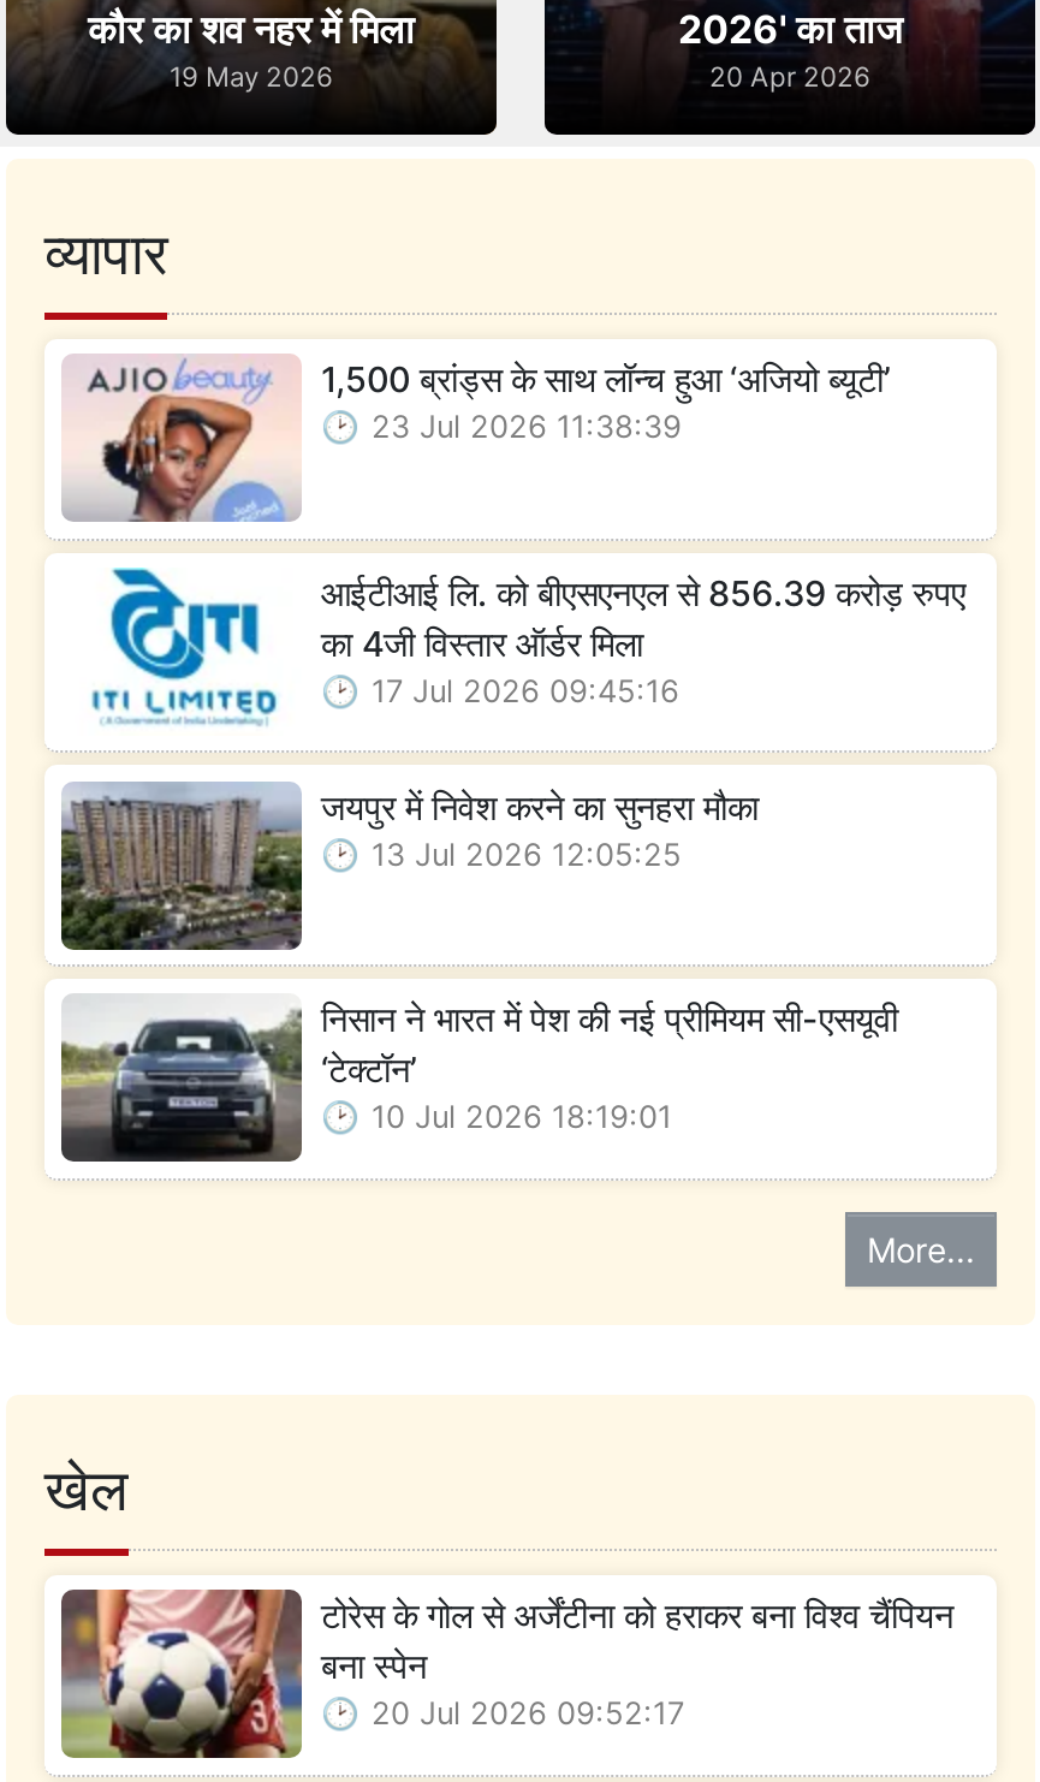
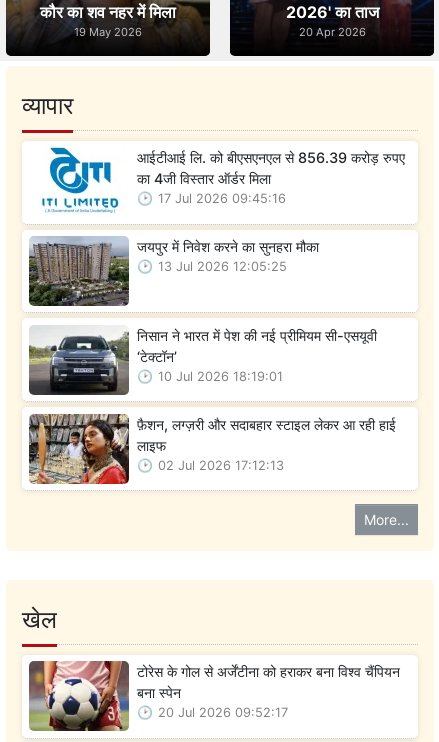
- [image]
- 1,500 ब्रांड्स के साथ लॉन्च हुआ ‘अजियो ब्यूटी’
- 23 Jul 2026 11:38:39

moved up: [image] | आईटीआई लि. को बीएसएनएल से 856.39 करोड़ रुपए | का 4जी विस्तार ऑर्डर मिला | ... | ‘टेक्टॉन’ | 10 Jul 2026 18:19:01

+ [image]
+ फ़ैशन, लग्ज़री और सदाबहार स्टाइल लेकर आ रही हाई
+ लाइफ
+ 02 Jul 2026 17:12:13
